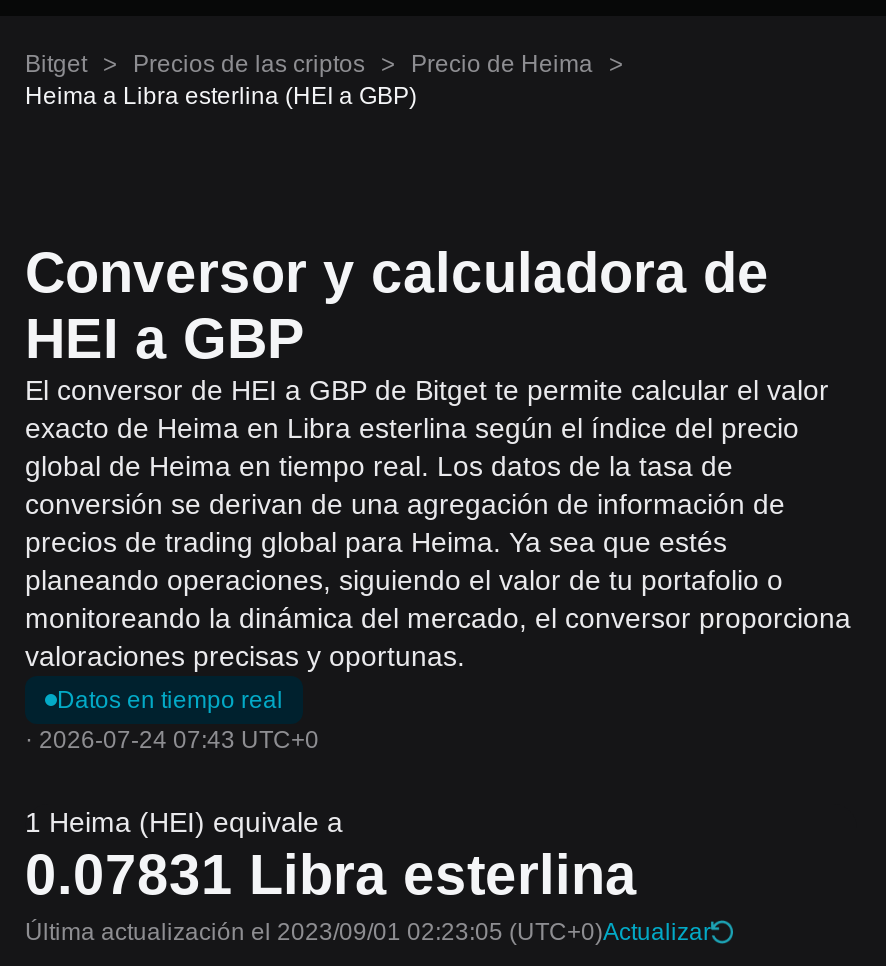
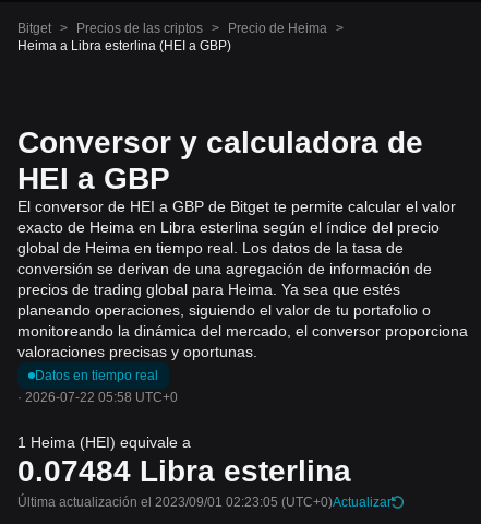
- · 2026-07-24 07:43 UTC+0
+ · 2026-07-22 05:58 UTC+0

- 0.07831 Libra esterlina
+ 0.07484 Libra esterlina
